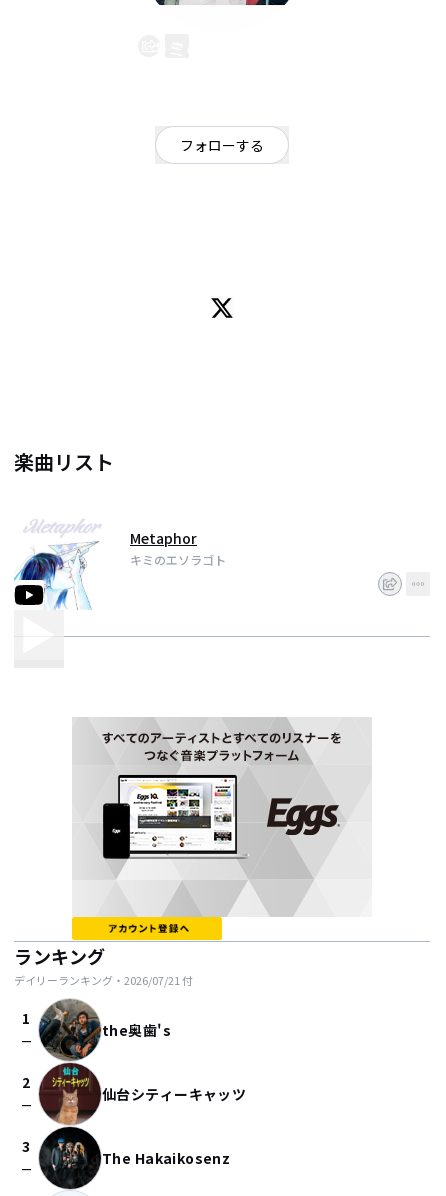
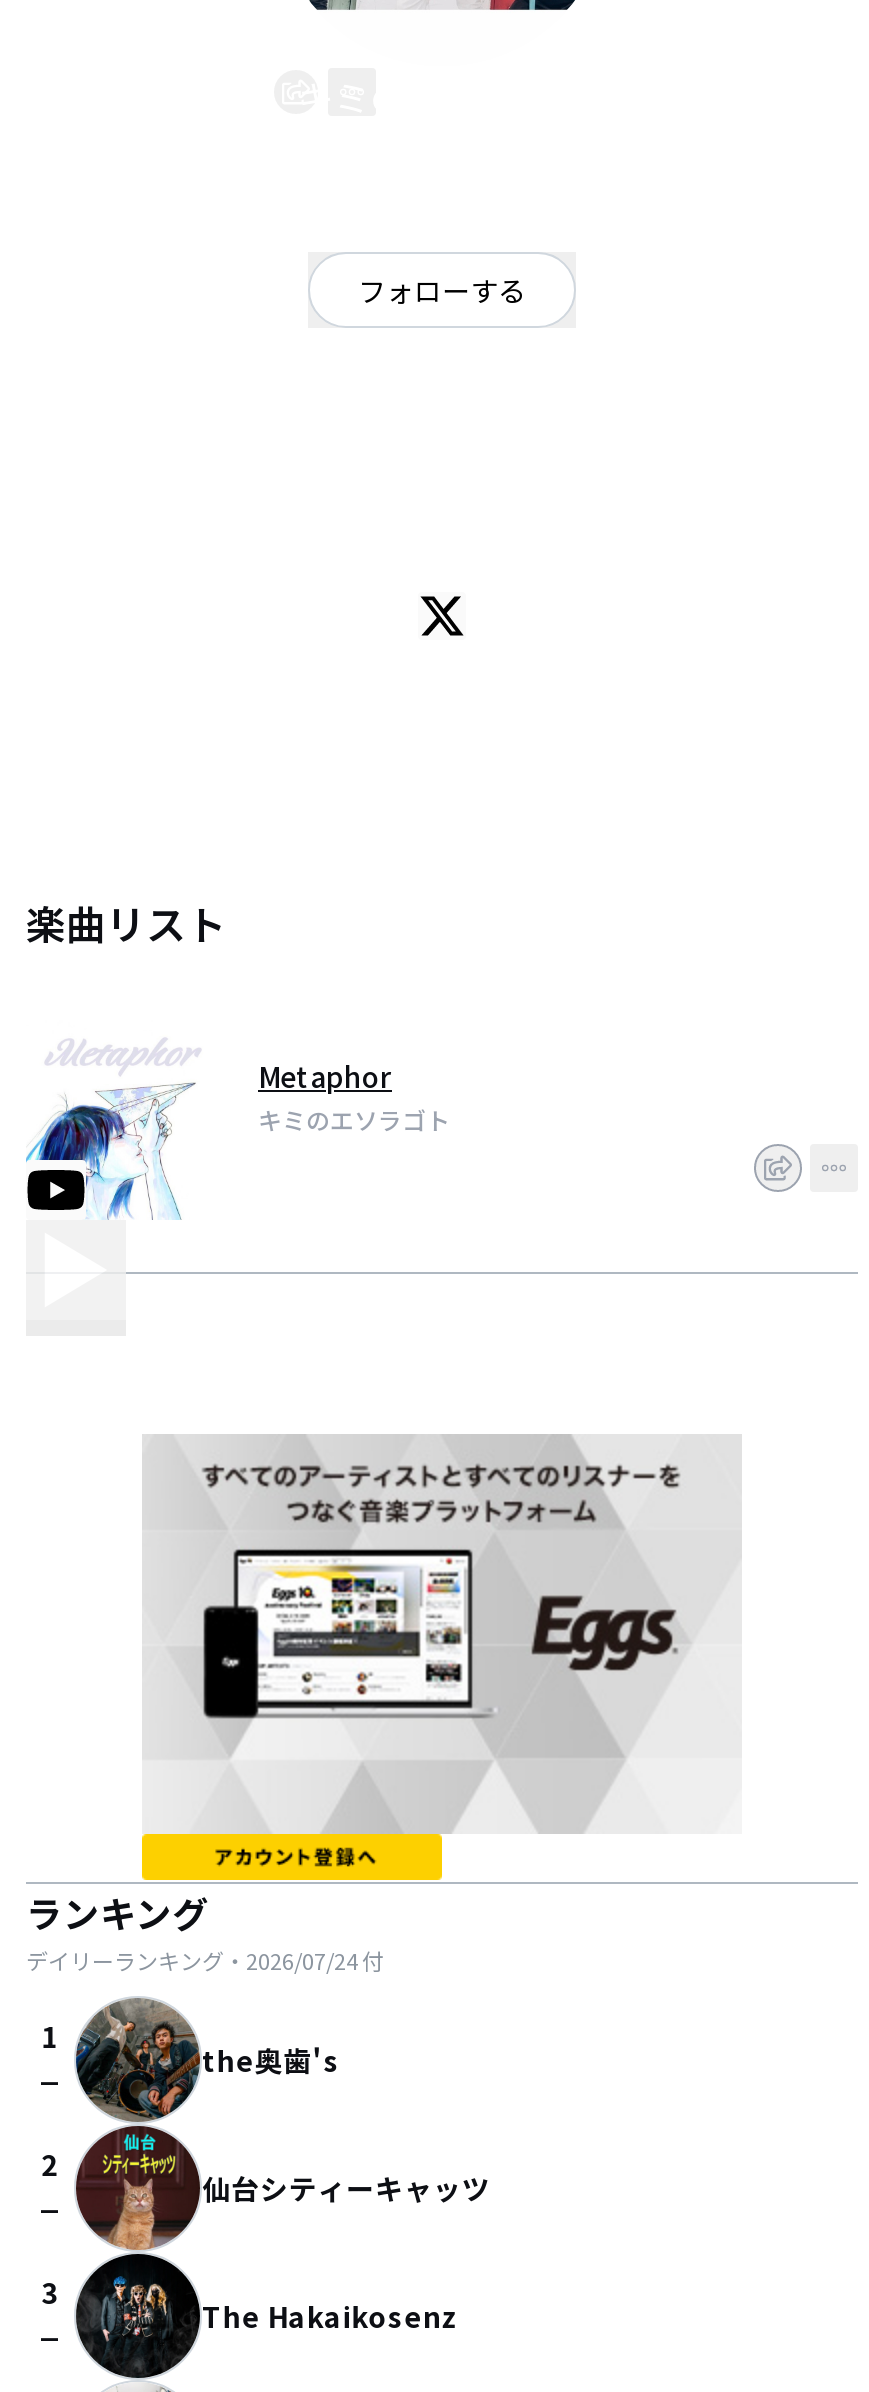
- デイリーランキング・2026/07/21付
+ デイリーランキング・2026/07/24付
